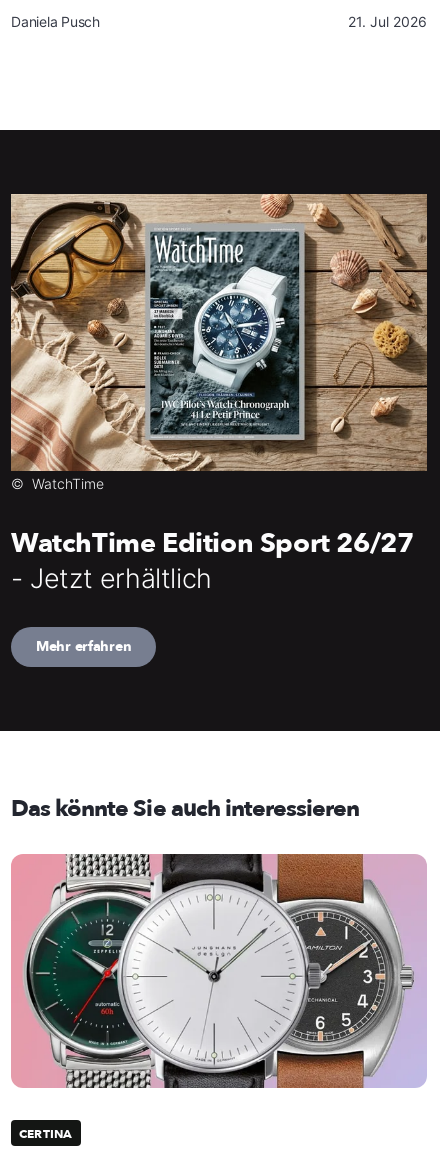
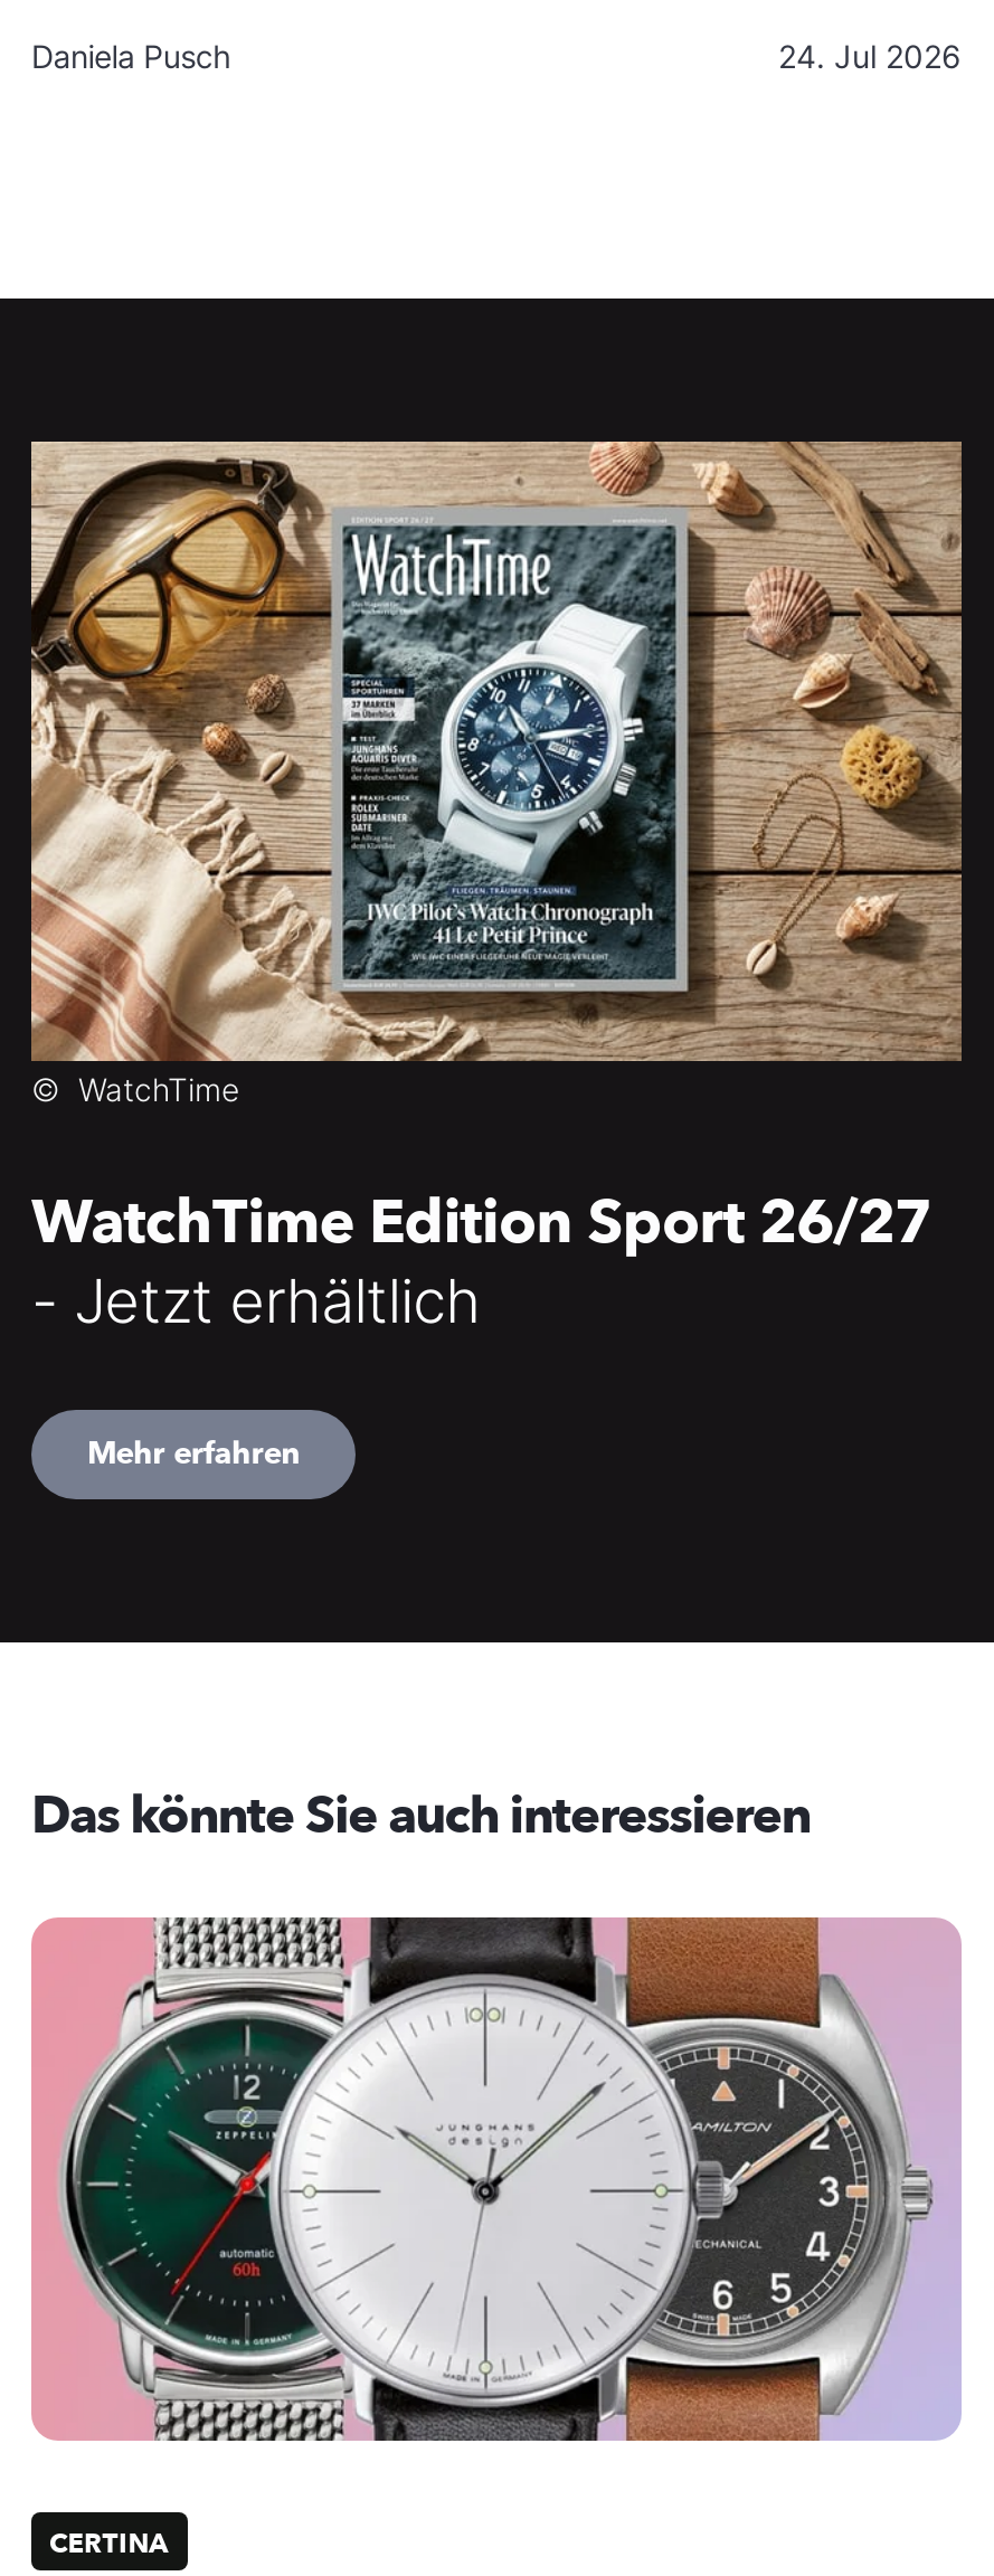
- 21. Jul 2026
+ 24. Jul 2026
